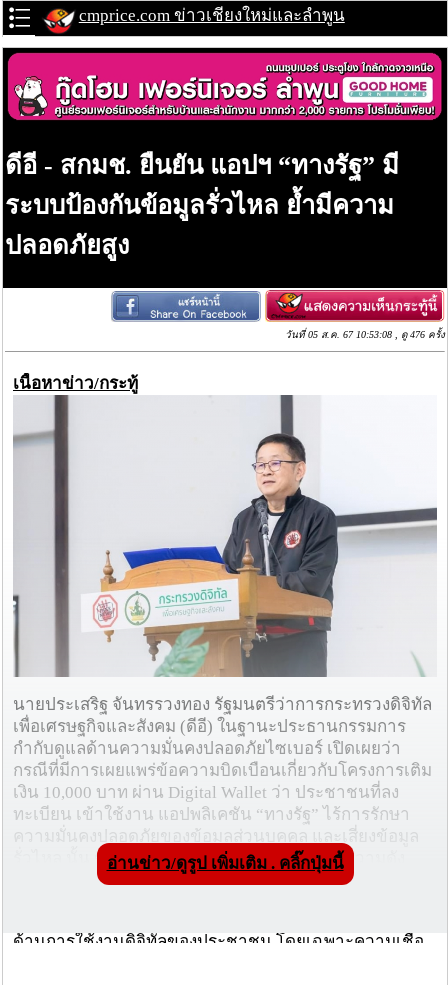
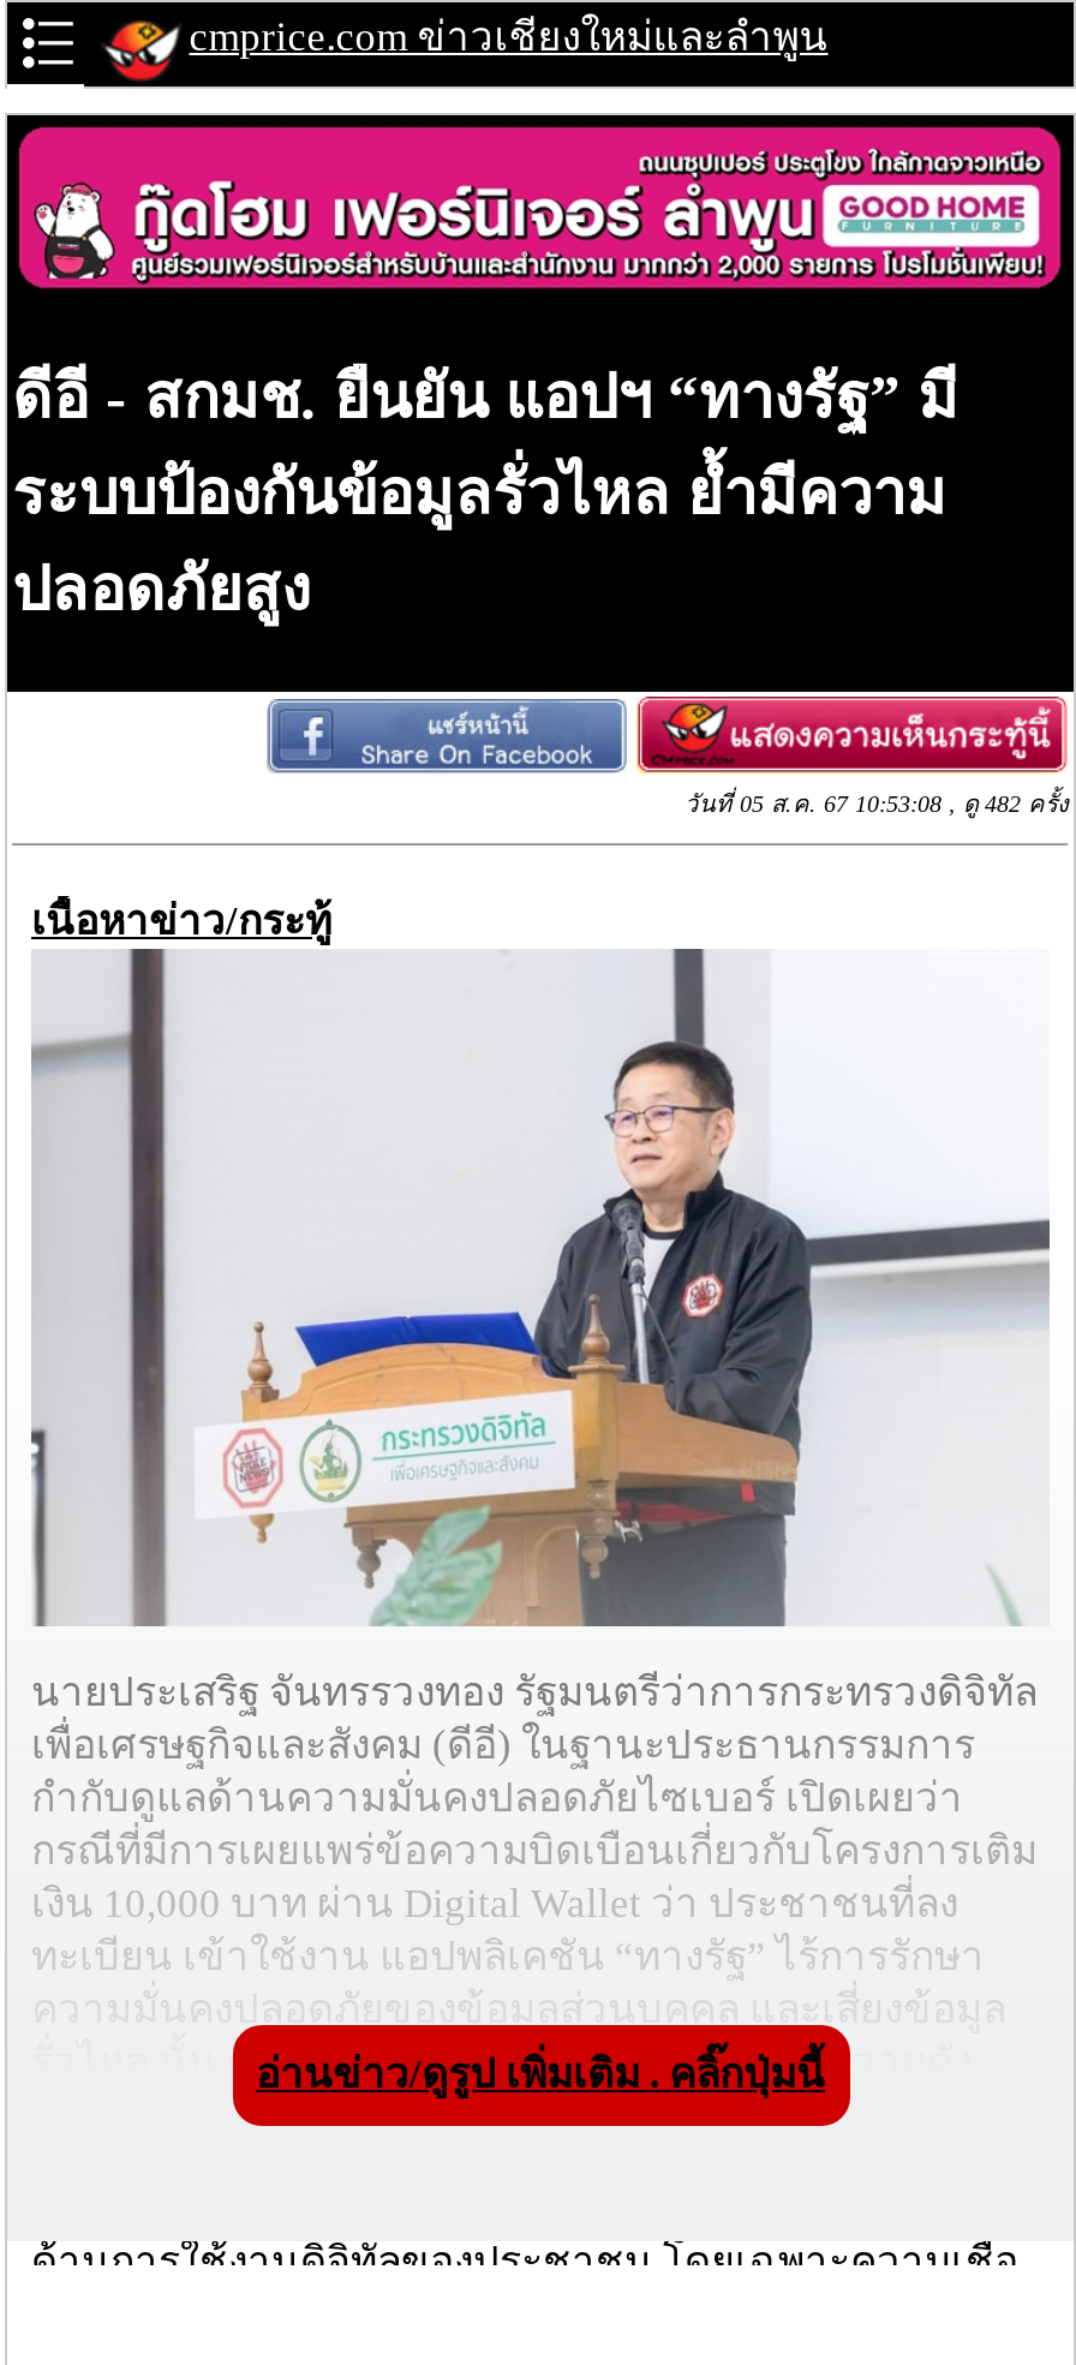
- วันที่ 05 ส.ค. 67 10:53:08 , ดู 476 ครั้ง
+ วันที่ 05 ส.ค. 67 10:53:08 , ดู 482 ครั้ง
